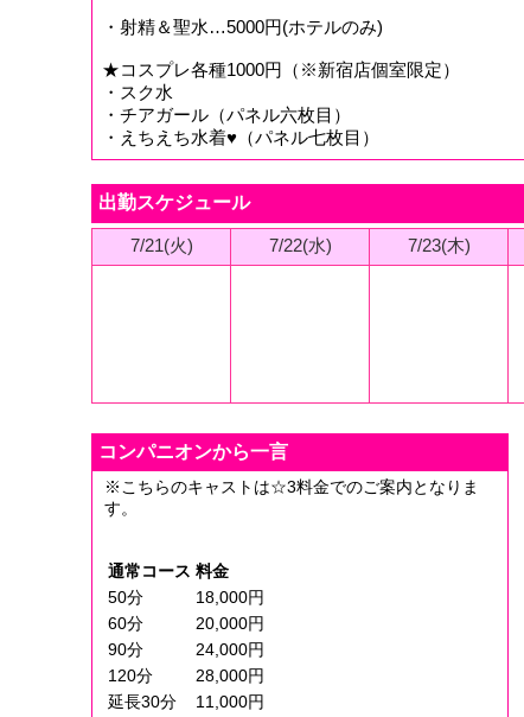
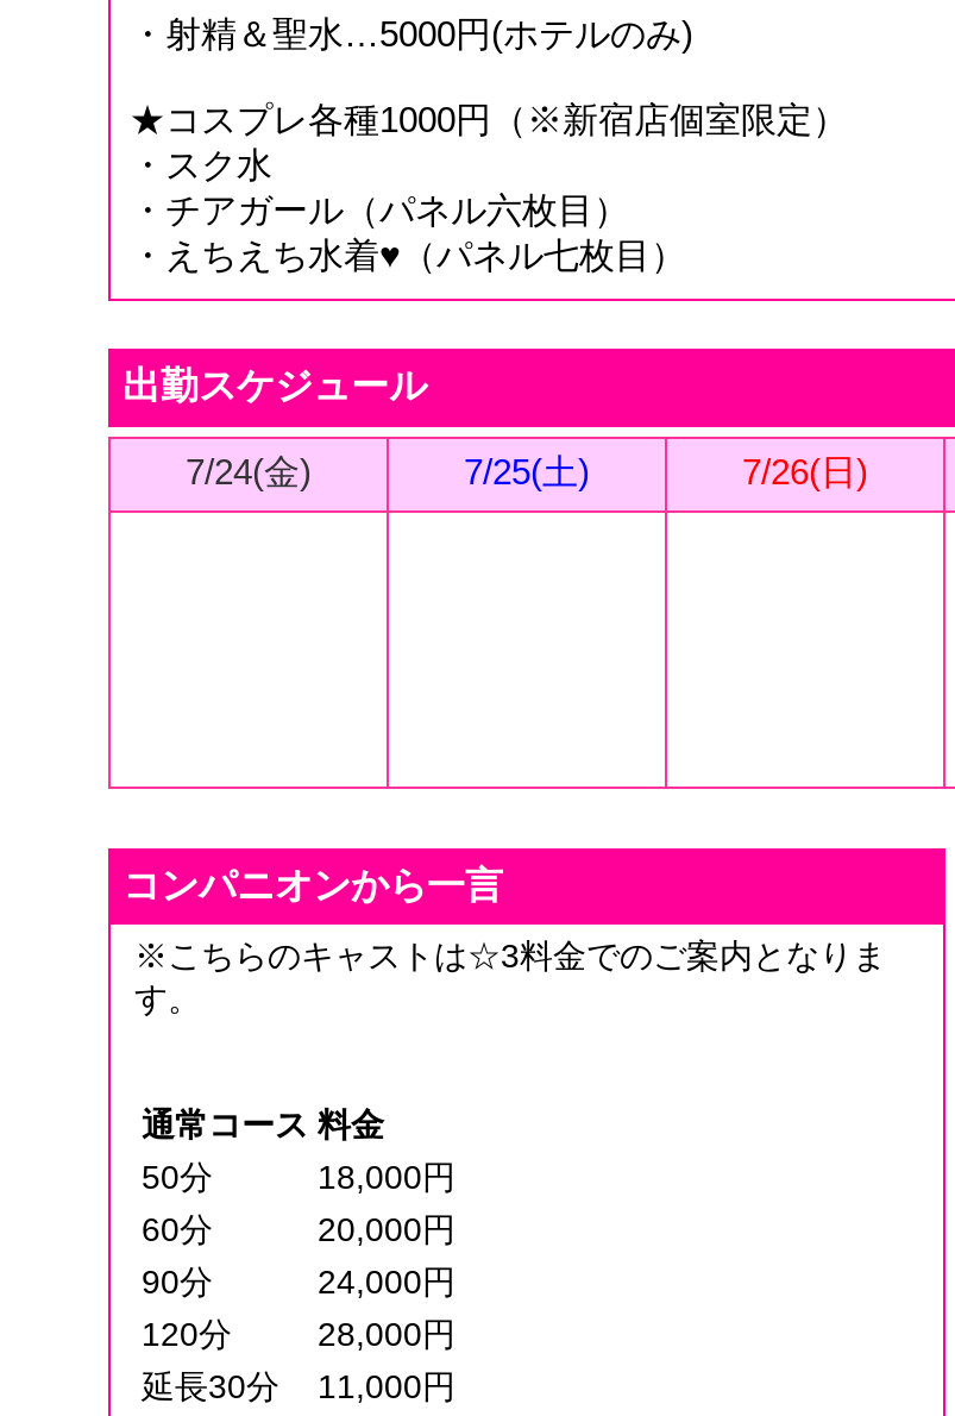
- 7/21(火)
- 7/22(水)
- 7/23(木)
+ 7/24(金)
+ 7/25(土)
+ 7/26(日)
